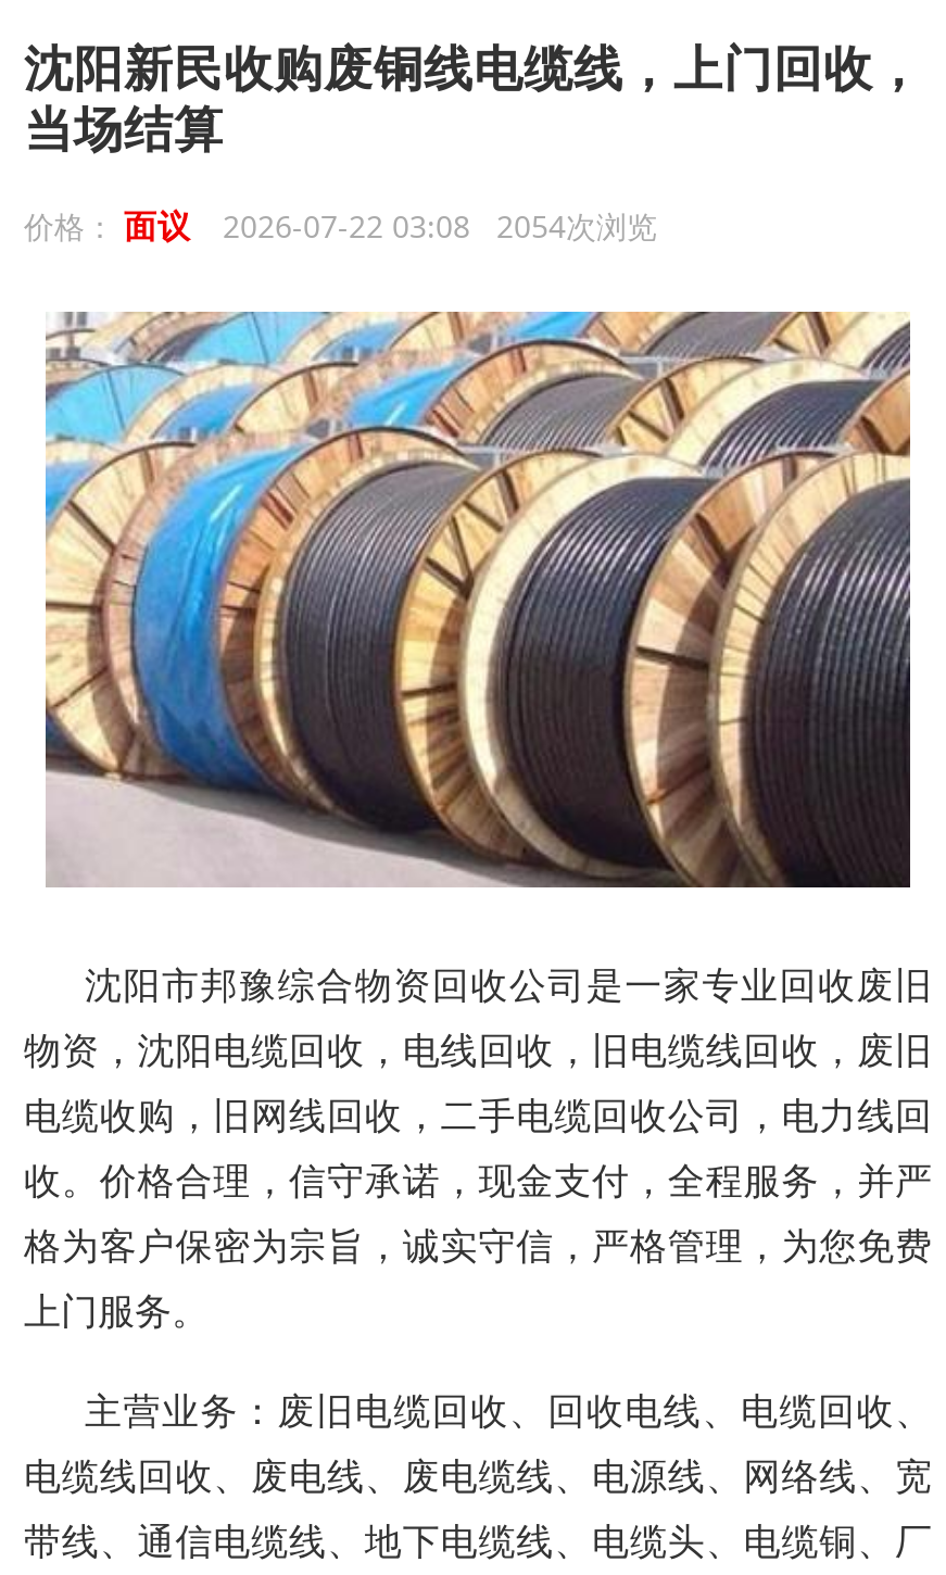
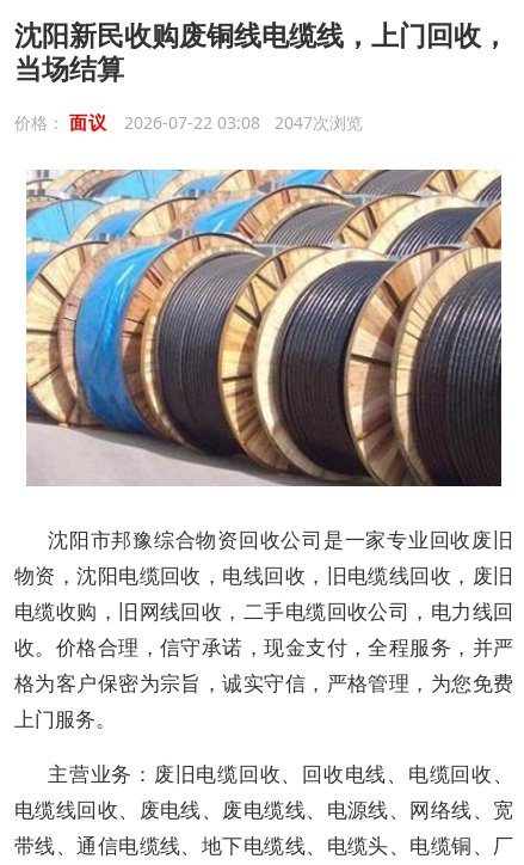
- 价格：面议 2026-07-22 03:08 2054次浏览
+ 价格：面议 2026-07-22 03:08 2047次浏览
